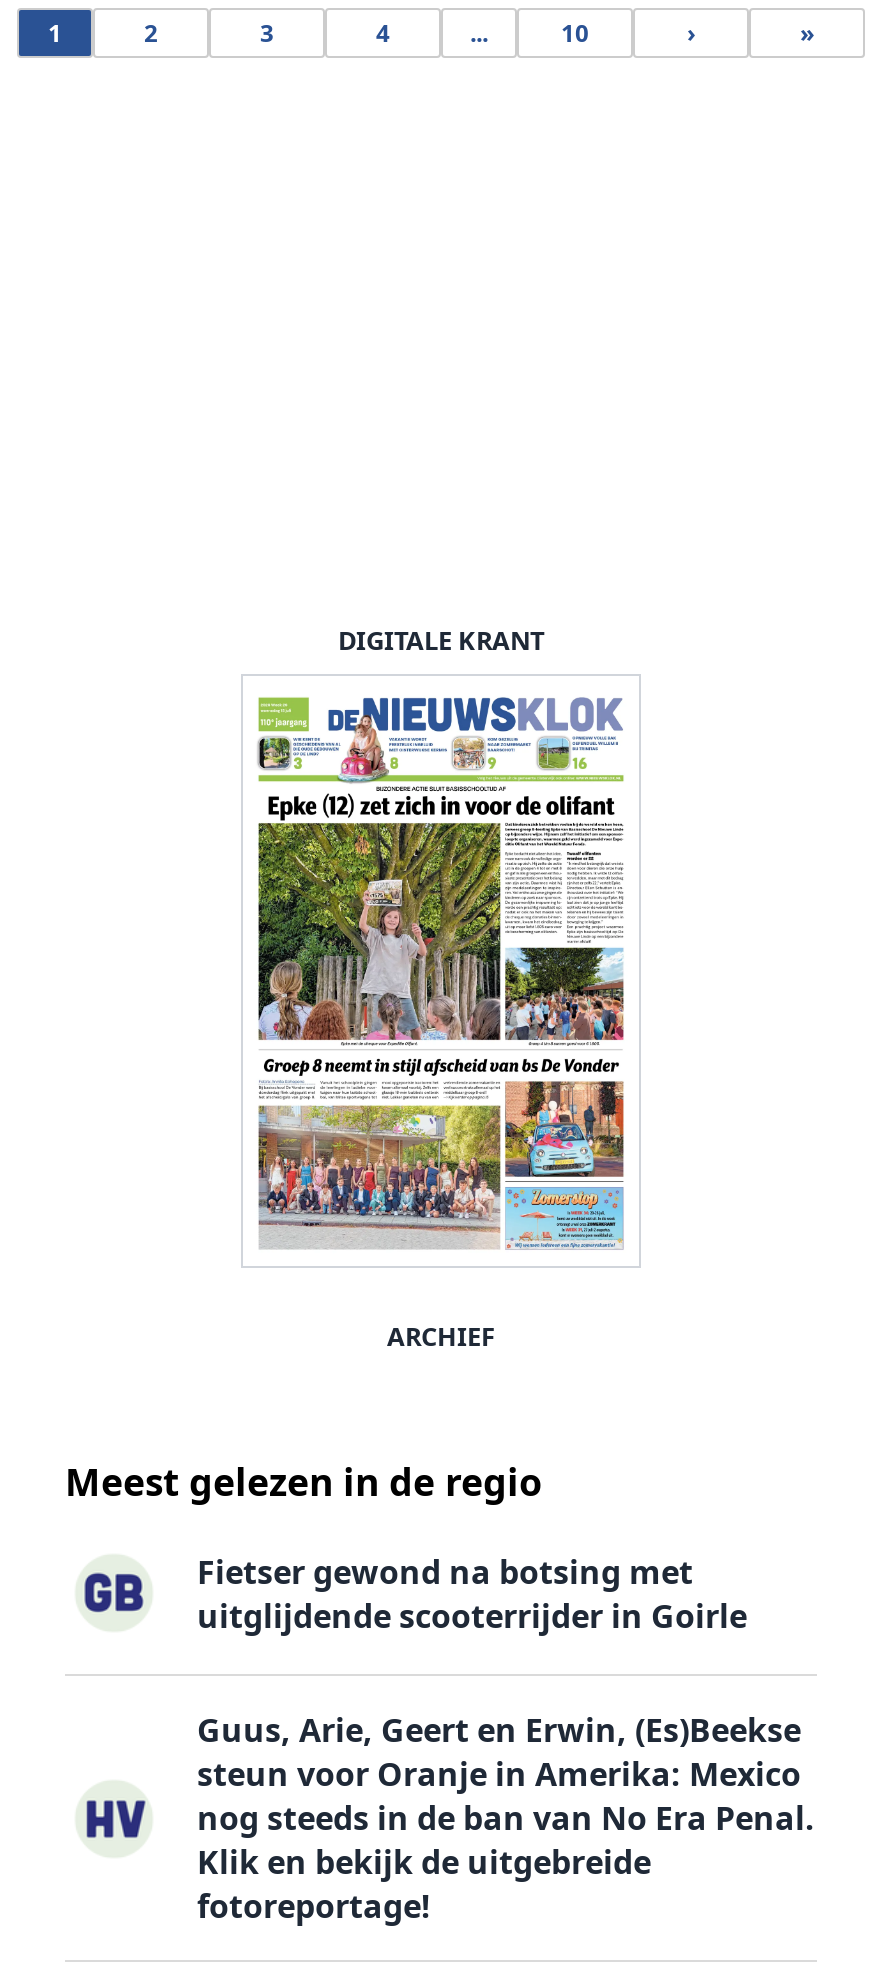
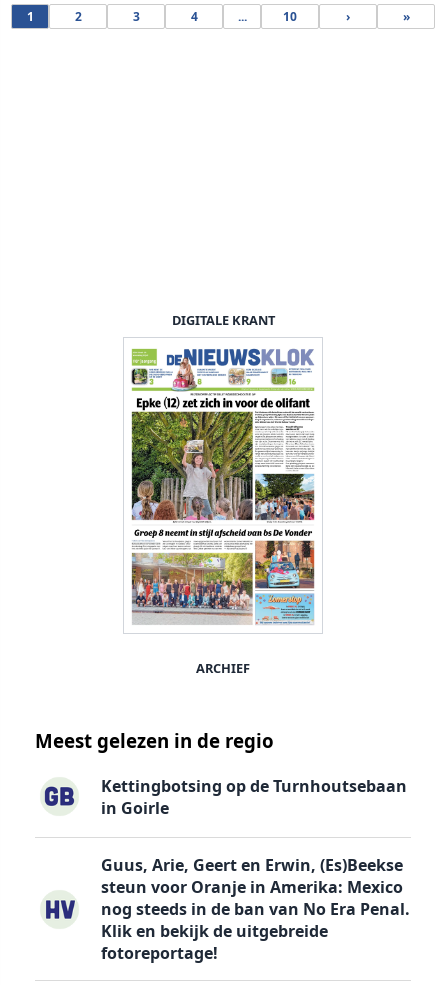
- Fietser gewond na botsing met
- uitglijdende scooterrijder in Goirle
+ Kettingbotsing op de Turnhoutsebaan
+ in Goirle
